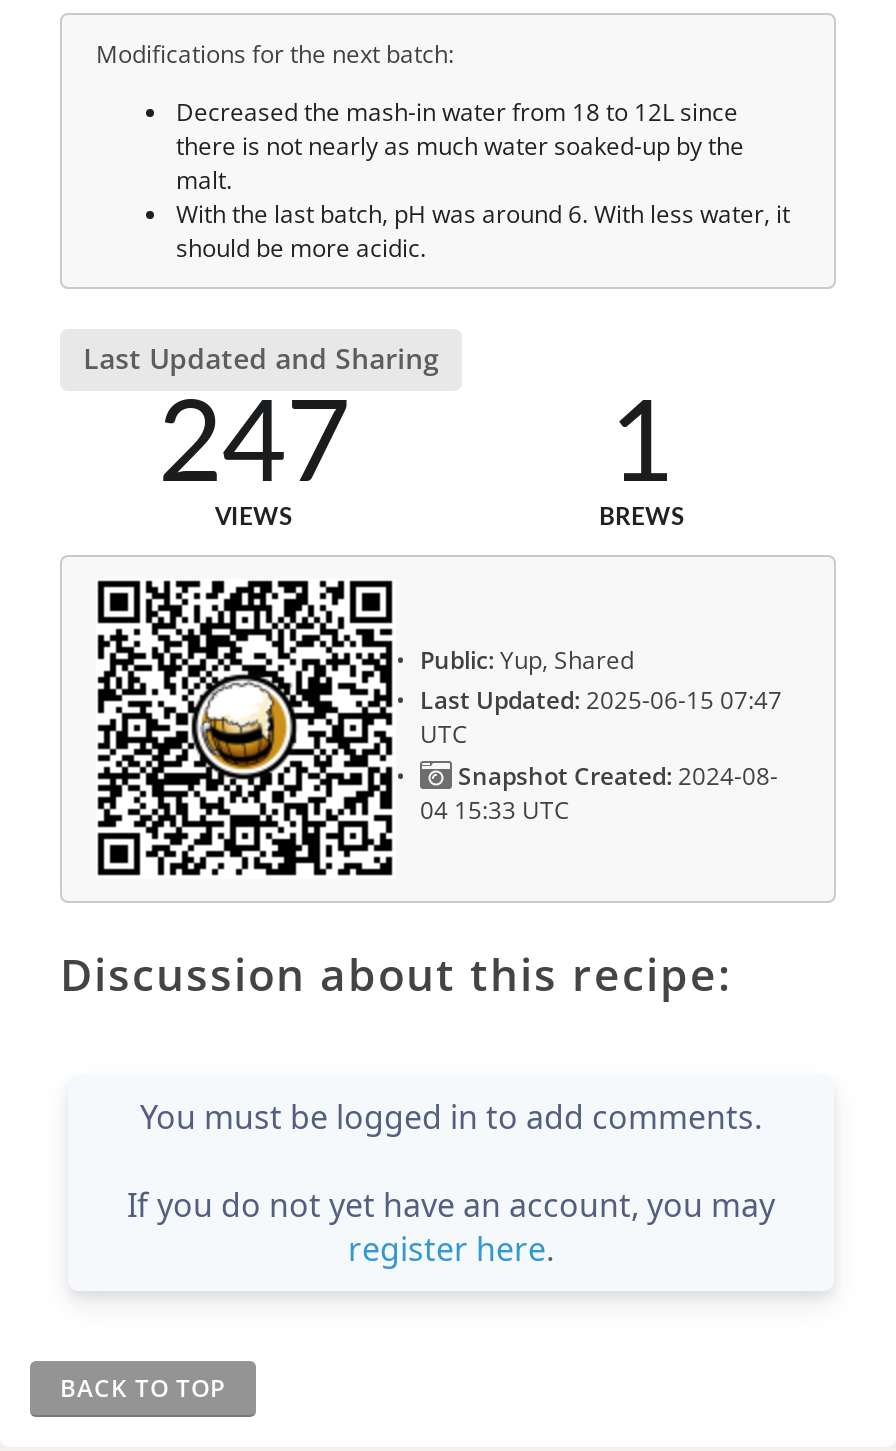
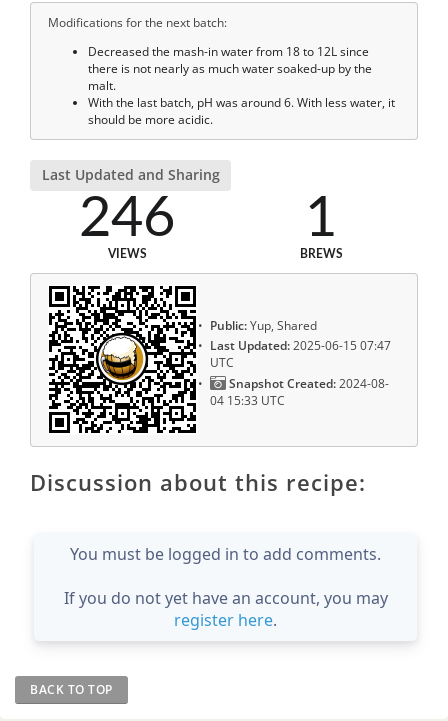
- 247
+ 246
